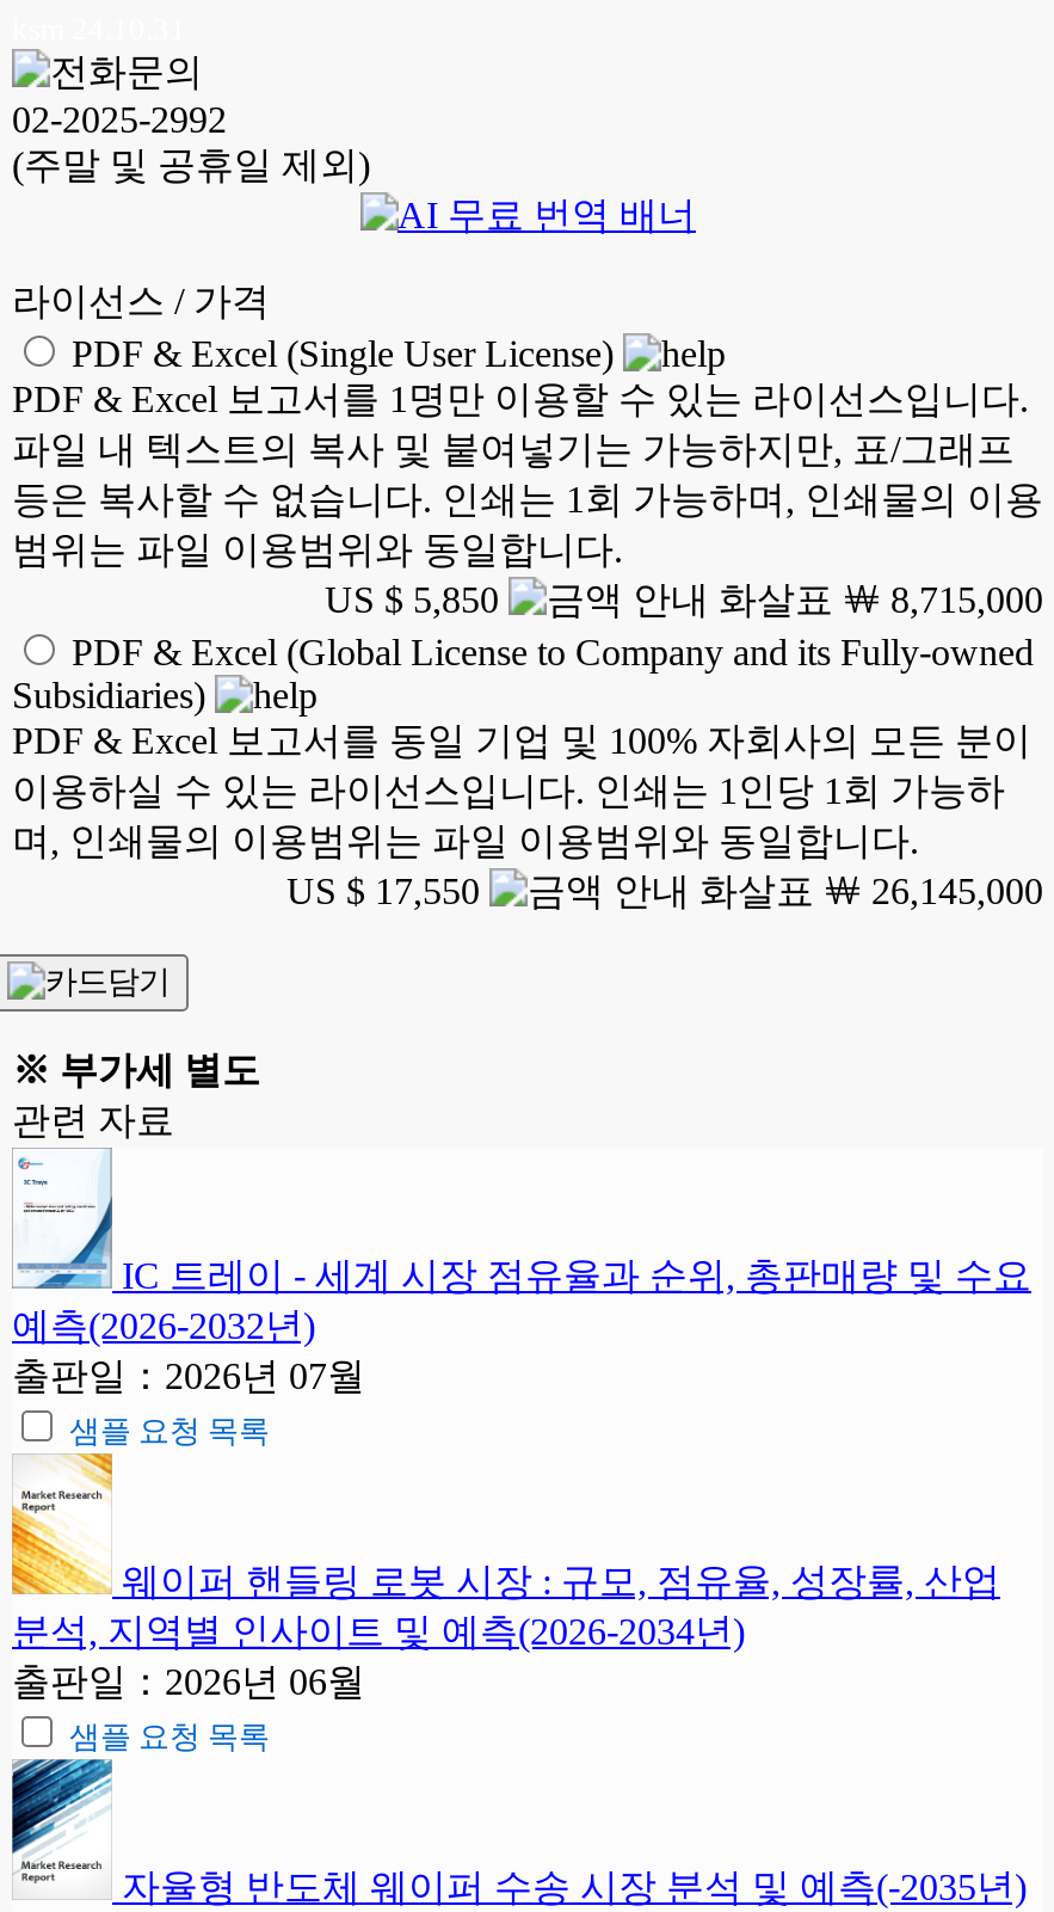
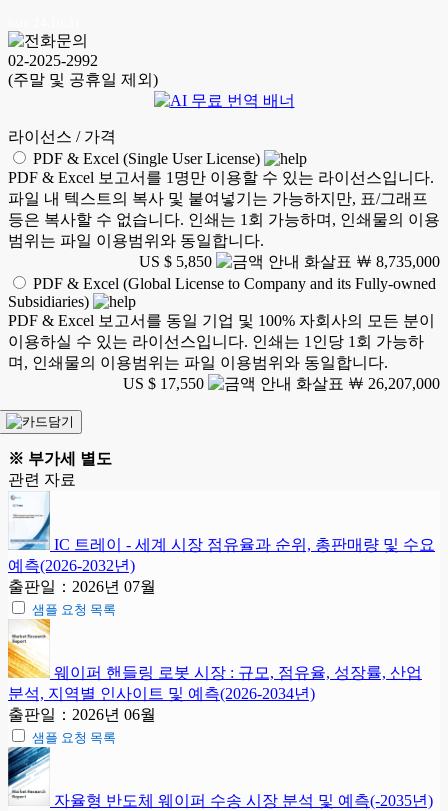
- ￦ 8,715,000
+ ￦ 8,735,000

- ￦ 26,145,000
+ ￦ 26,207,000
